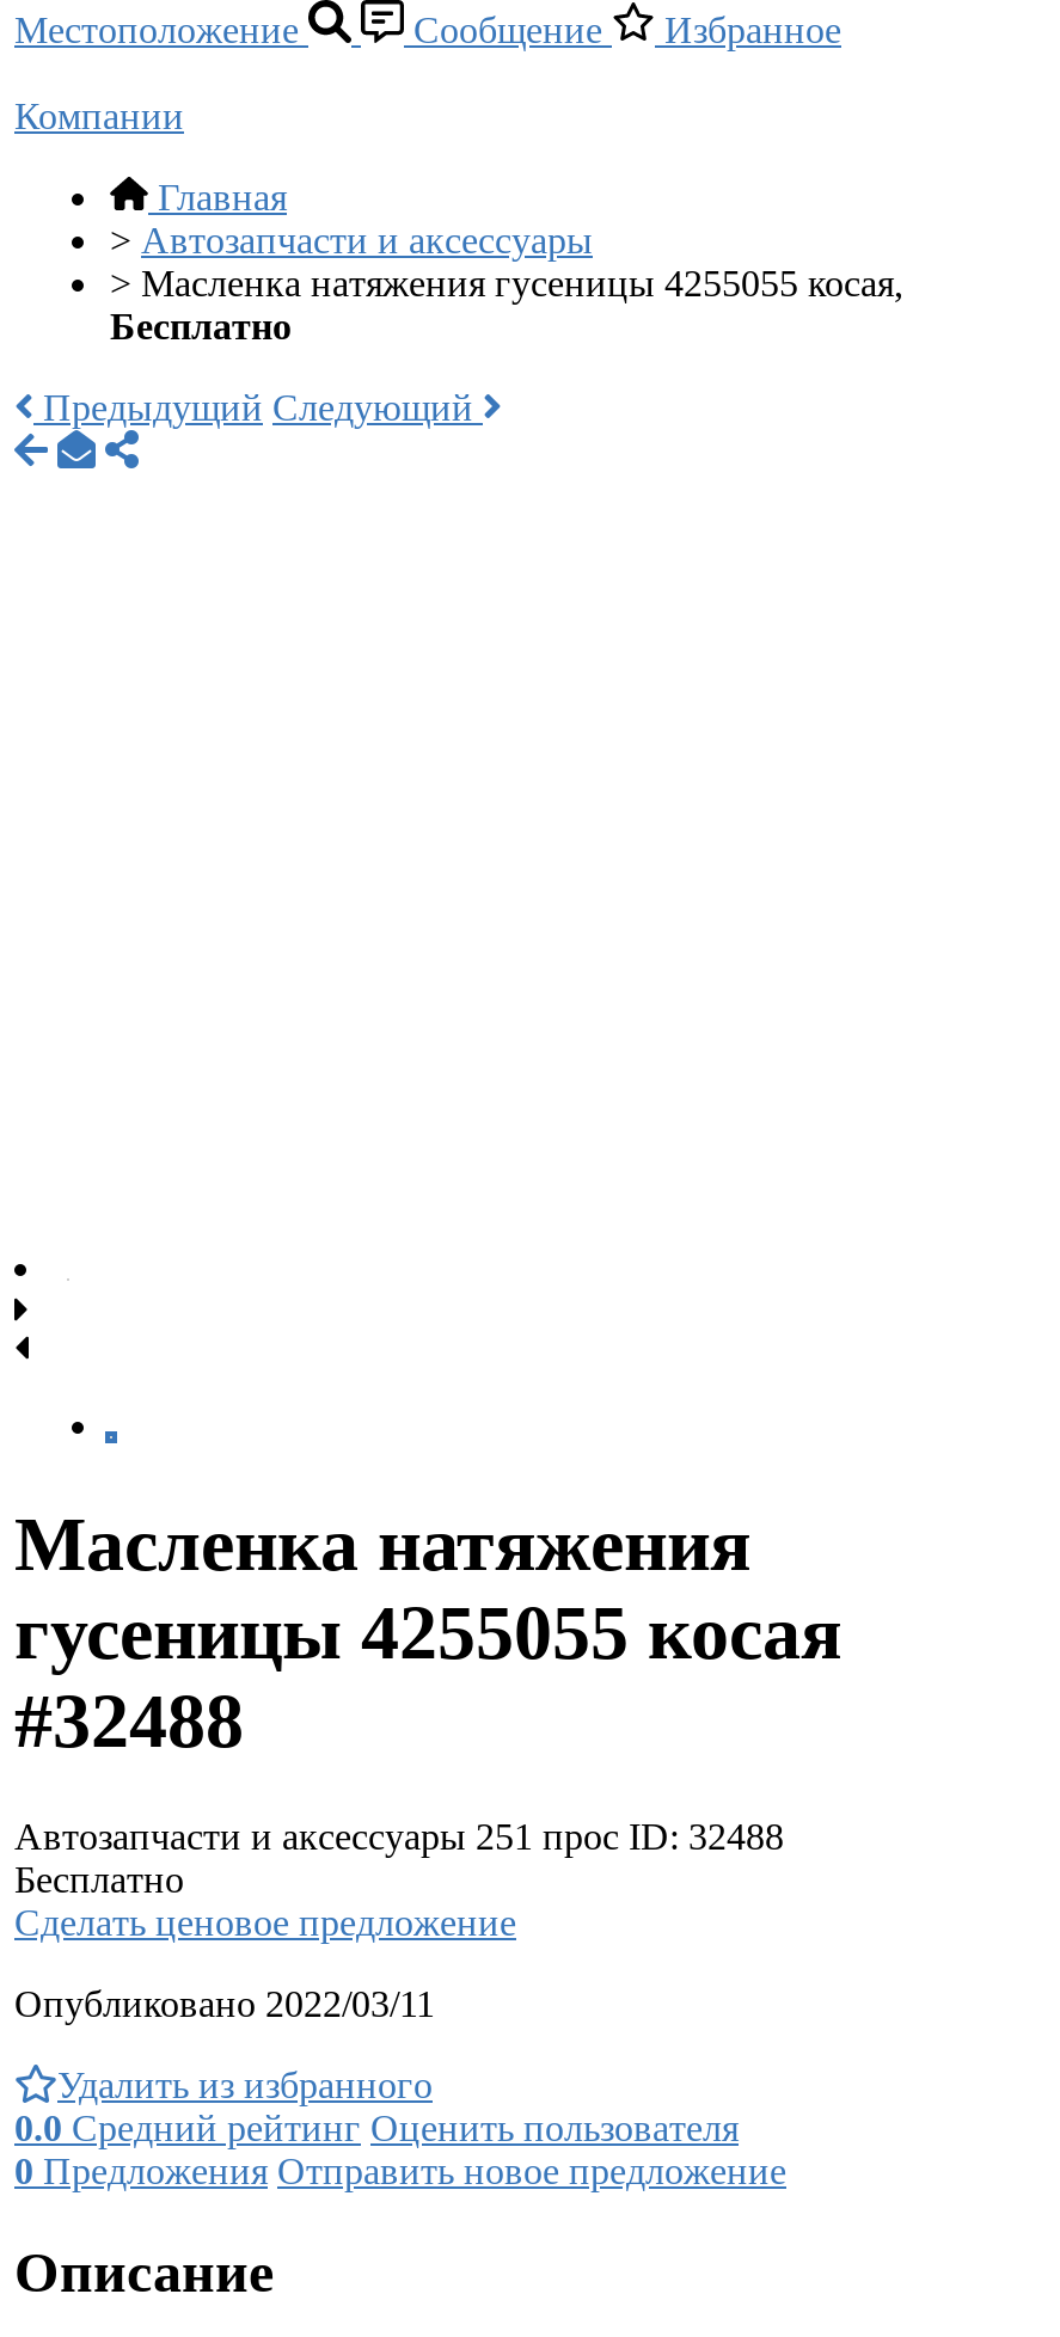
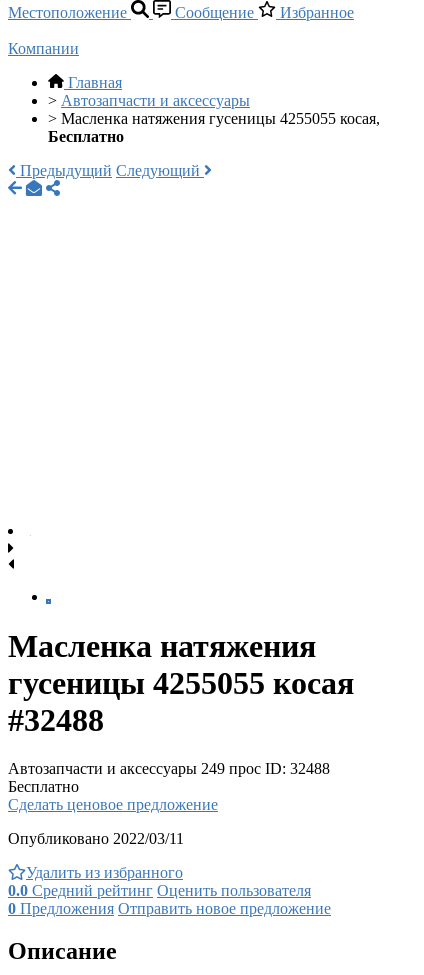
- Автозапчасти и аксессуары 251 прос ID: 32488
+ Автозапчасти и аксессуары 249 прос ID: 32488
